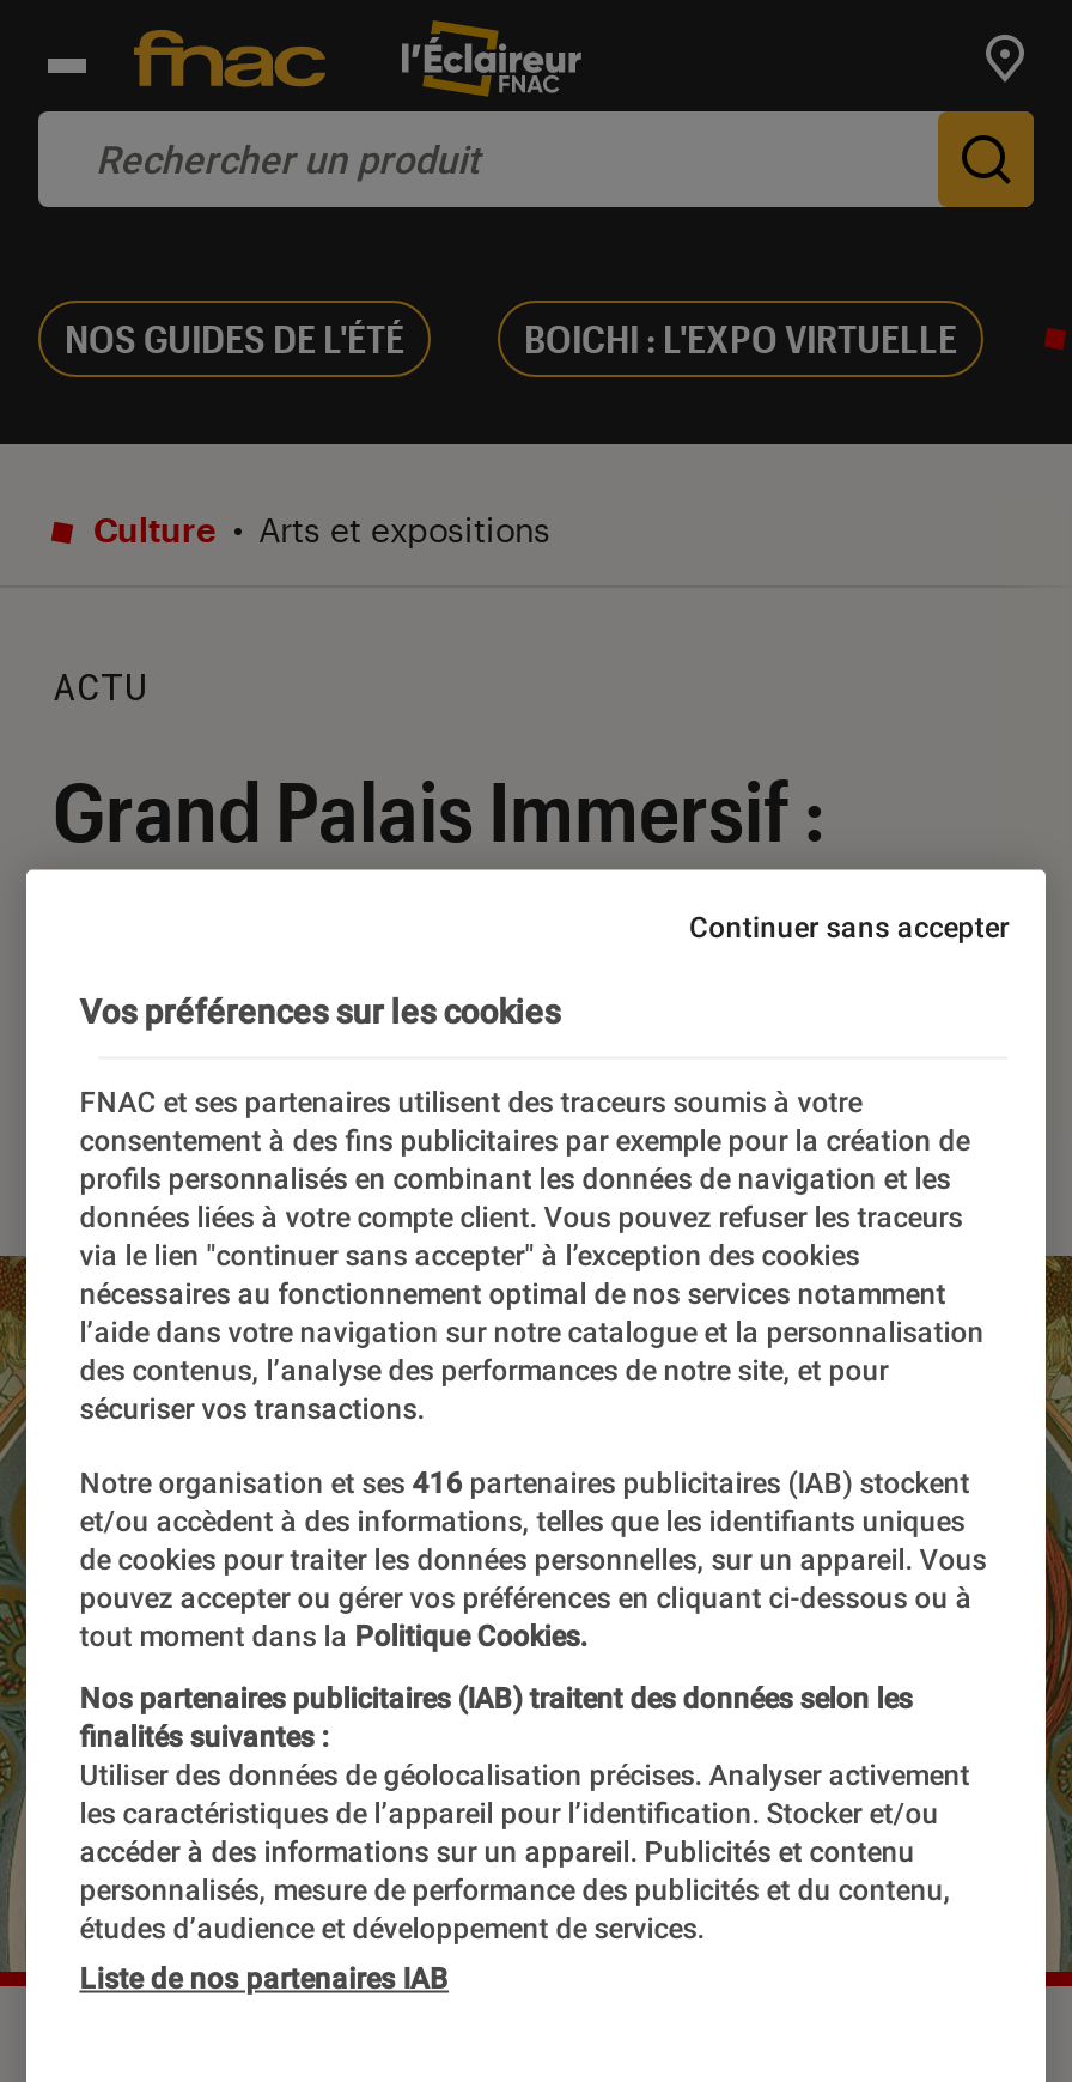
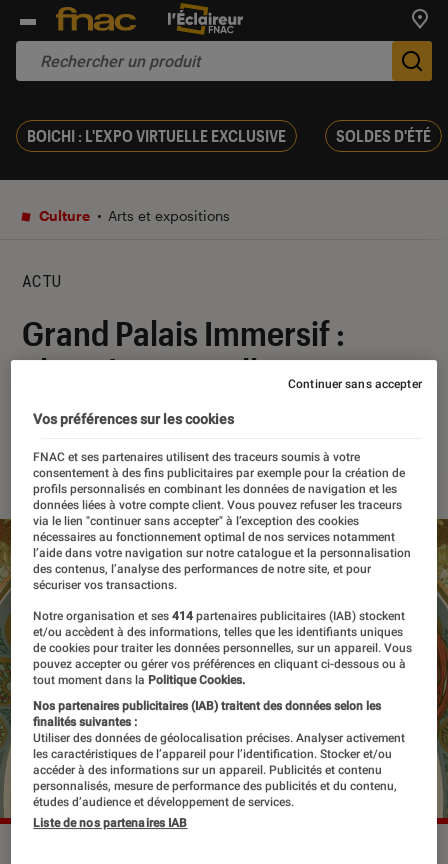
- NOS GUIDES DE L'ÉTÉ
- BOICHI : L'EXPO VIRTUELLE
+ BOICHI : L'EXPO VIRTUELLE EXCLUSIVE
+ SOLDES D'ÉTÉ

- Notre organisation et ses 416 partenaires publicitaires (IAB) stockent
+ Notre organisation et ses 414 partenaires publicitaires (IAB) stockent
